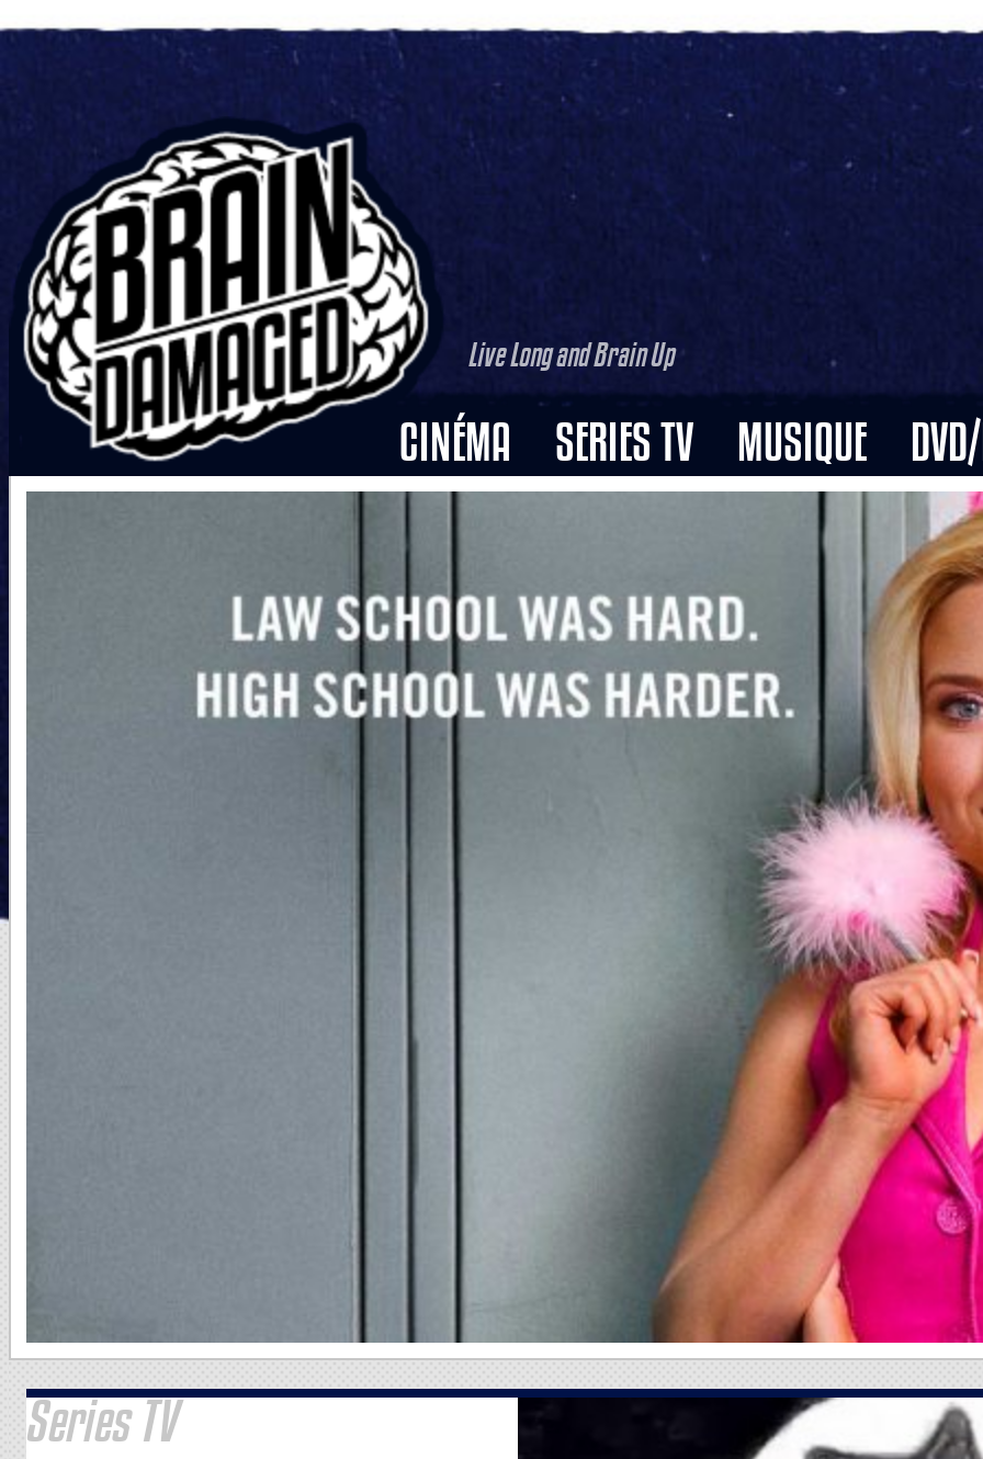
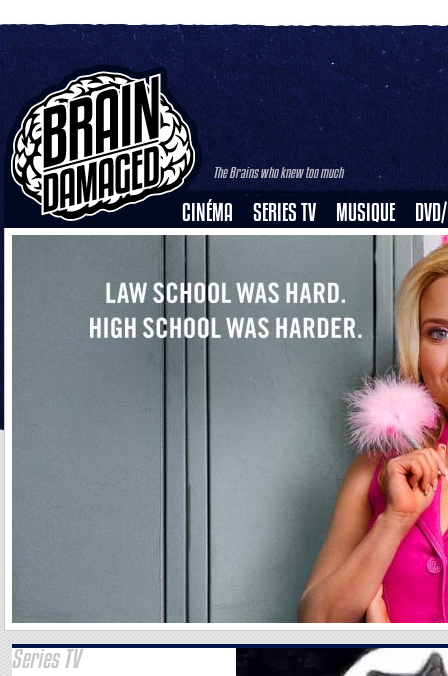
- Live Long and Brain Up
+ The Brains who knew too much
